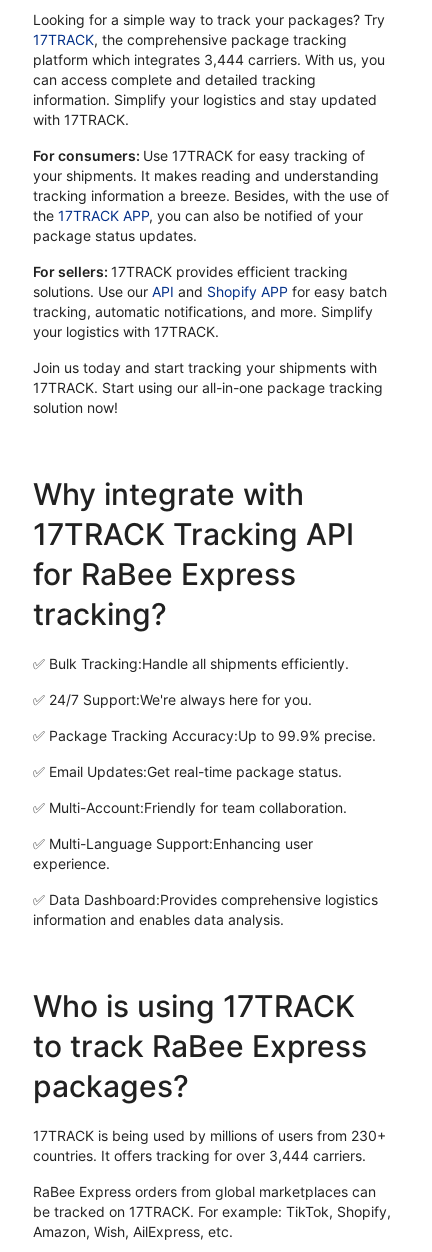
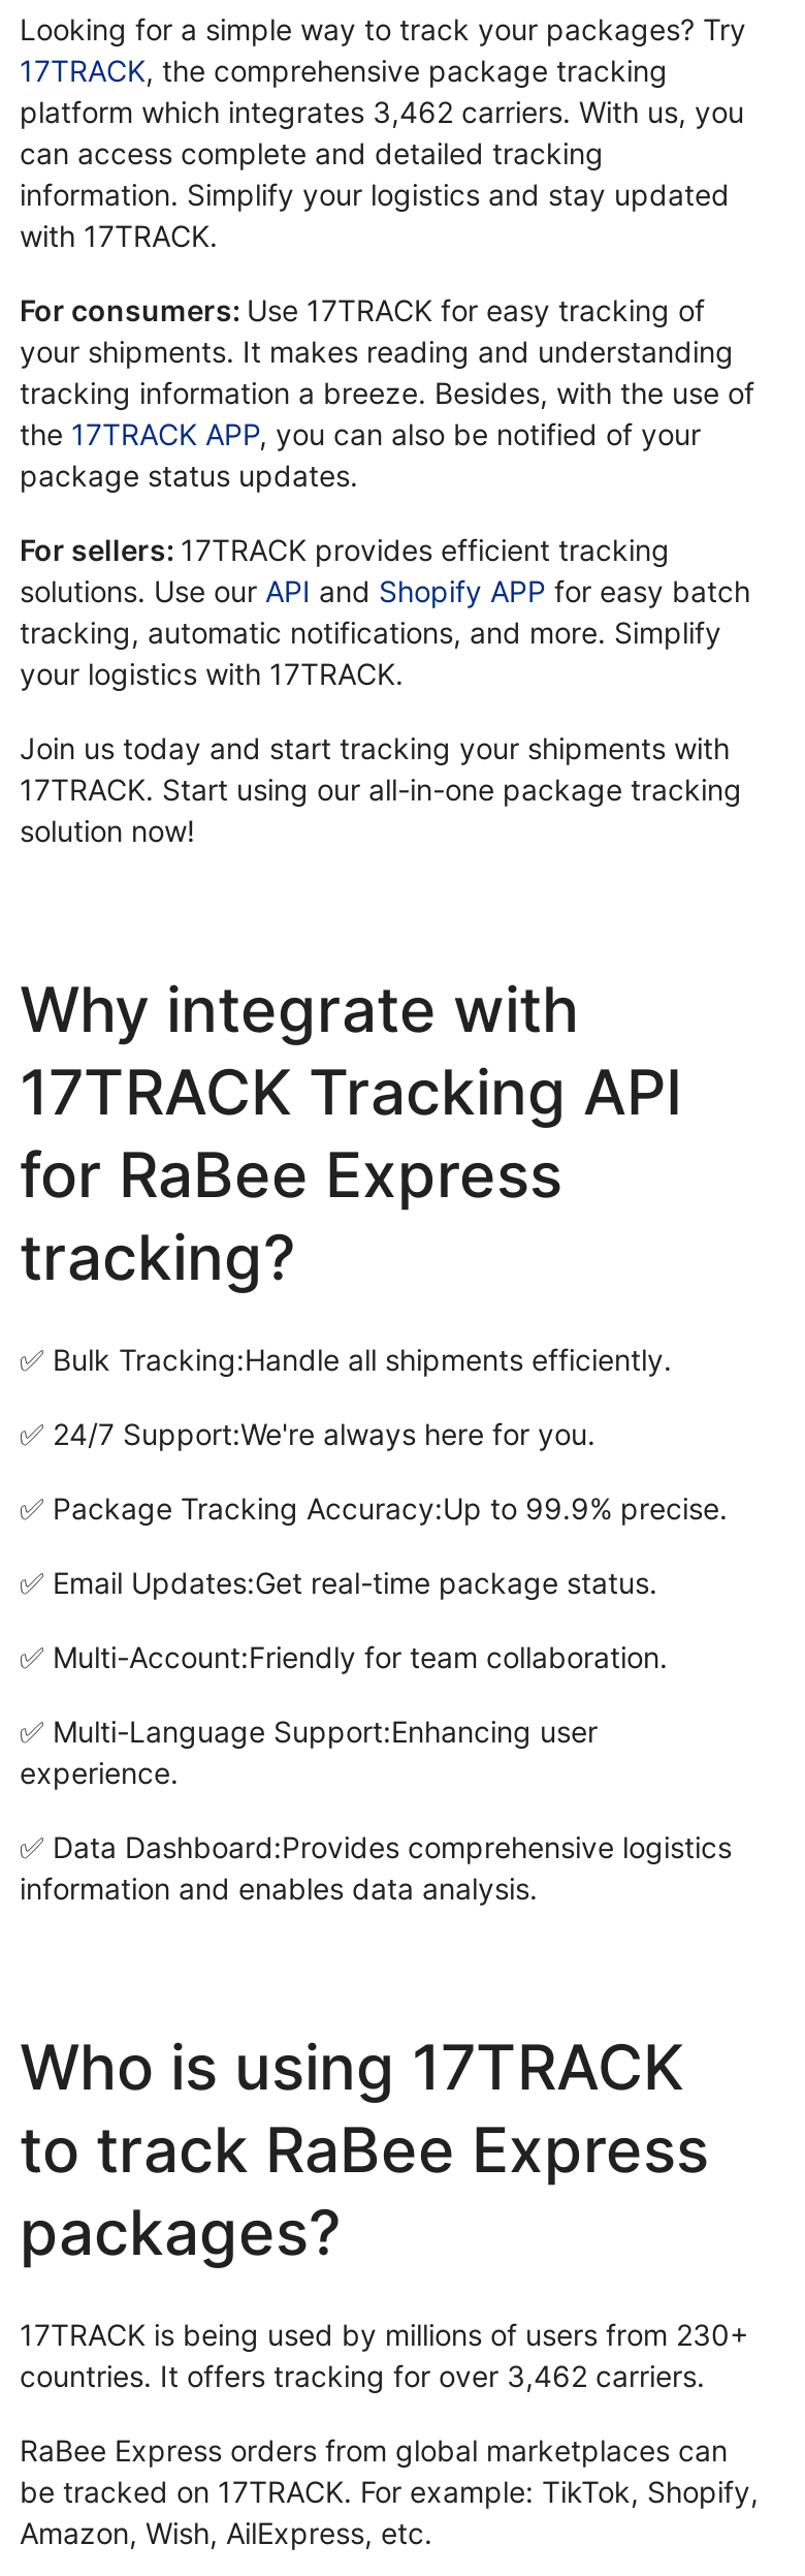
- platform which integrates 3,444 carriers. With us, you
+ platform which integrates 3,462 carriers. With us, you

- countries. It offers tracking for over 3,444 carriers.
+ countries. It offers tracking for over 3,462 carriers.
